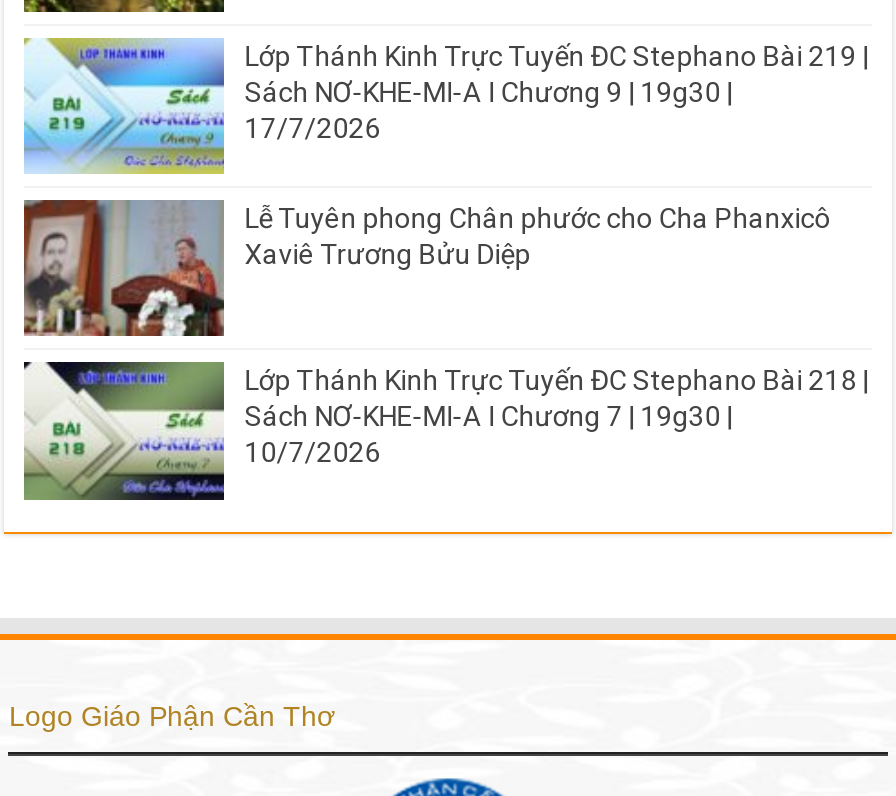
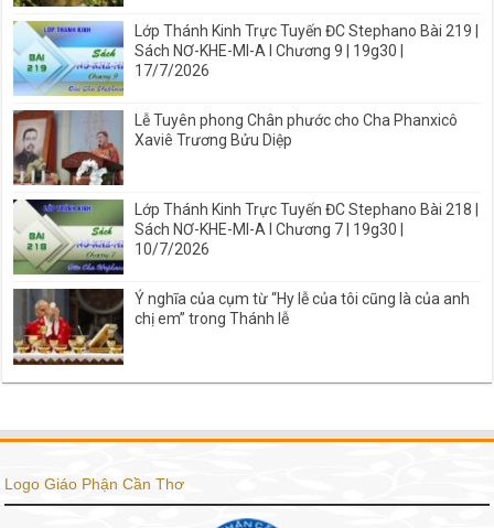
+ [image]
+ Ý nghĩa của cụm từ “Hy lễ của tôi cũng là của anh
+ chị em” trong Thánh lễ
